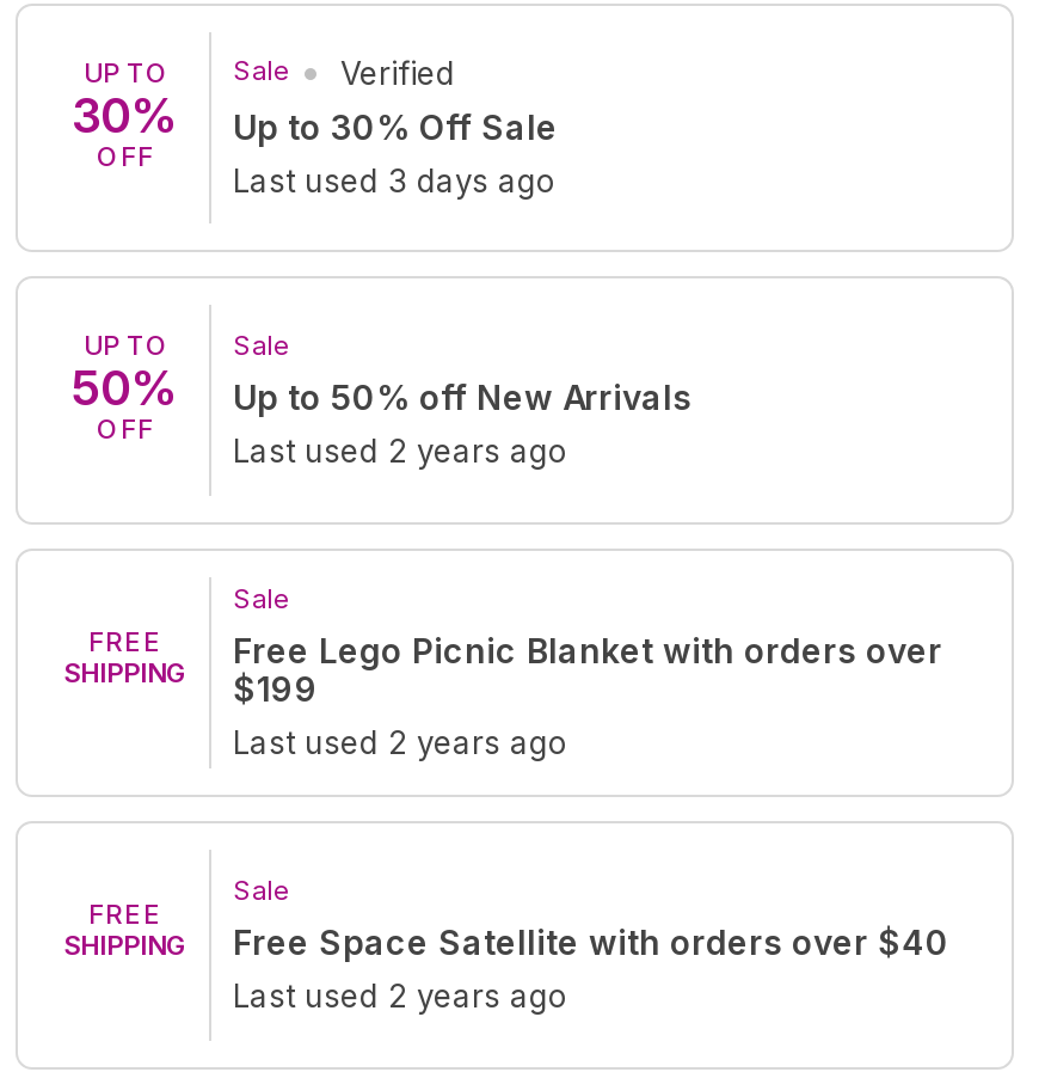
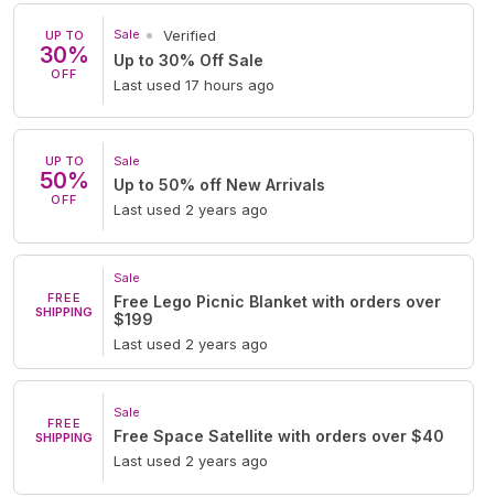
- Last used 3 days ago
+ Last used 17 hours ago
